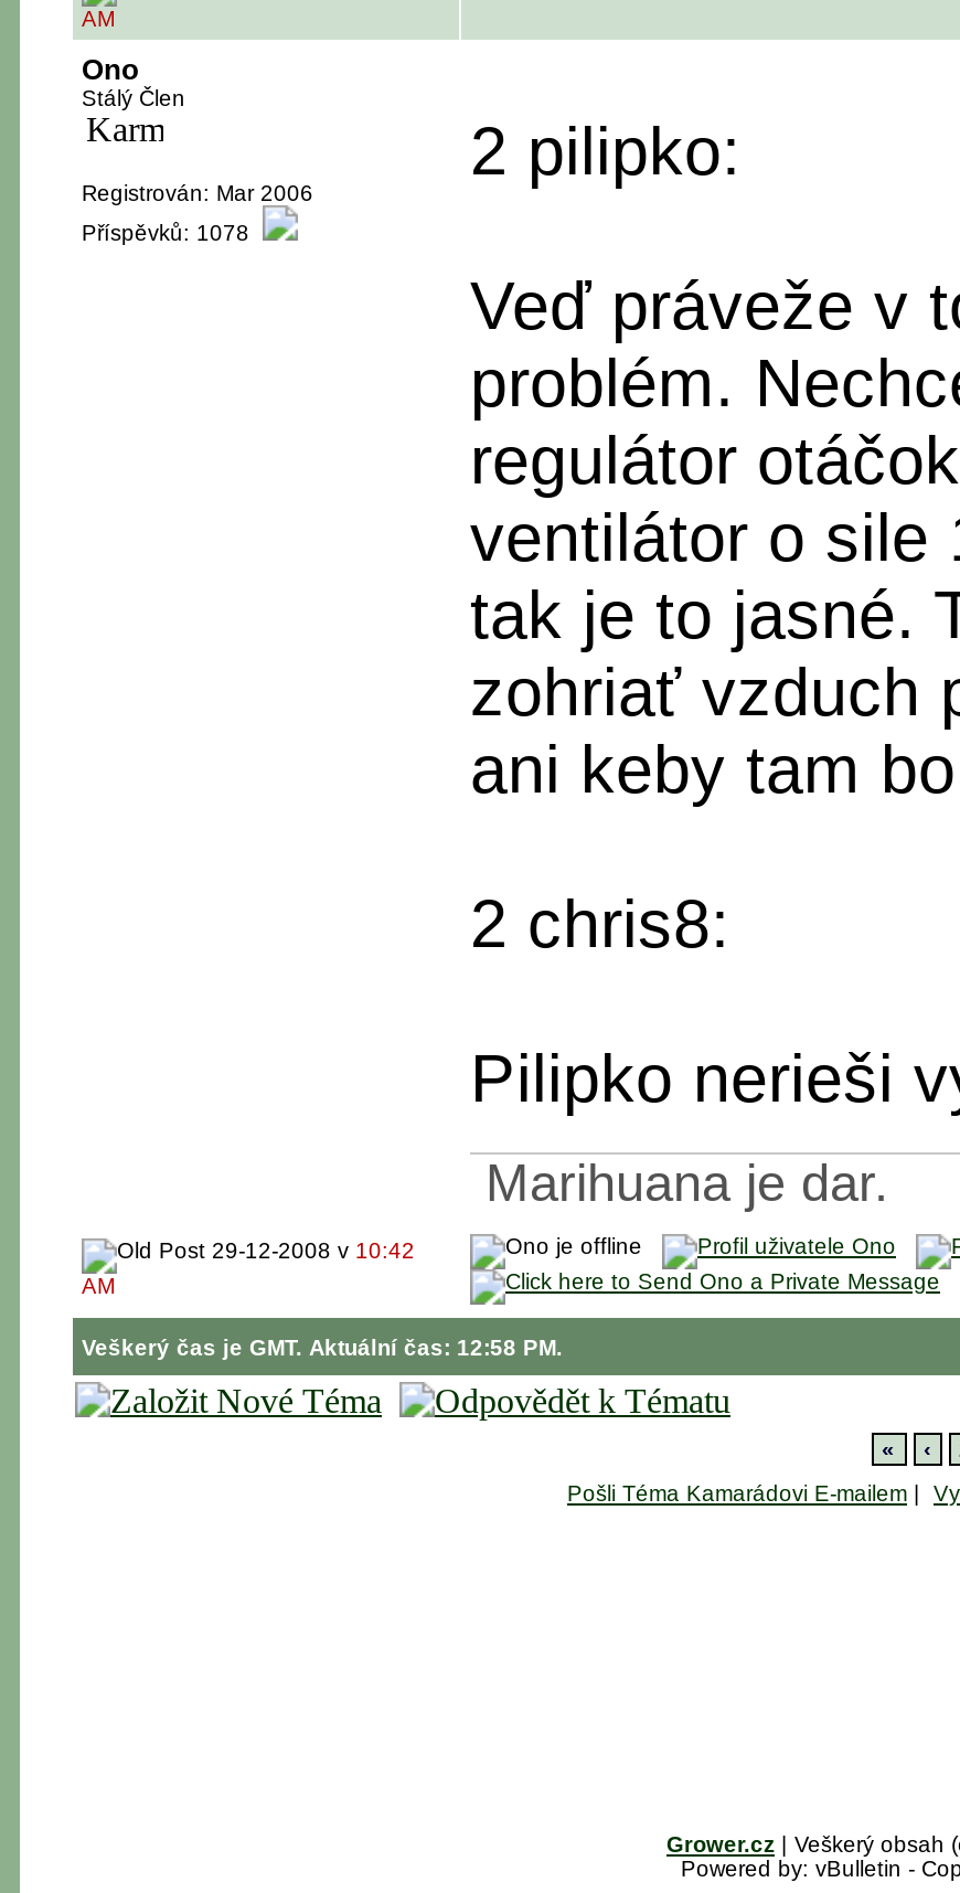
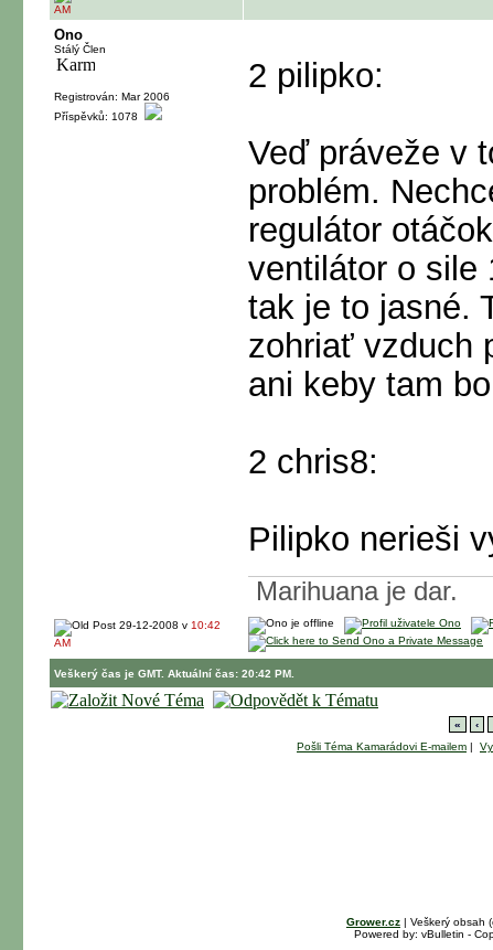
- Veškerý čas je GMT. Aktuální čas: 12:58 PM.
+ Veškerý čas je GMT. Aktuální čas: 20:42 PM.
